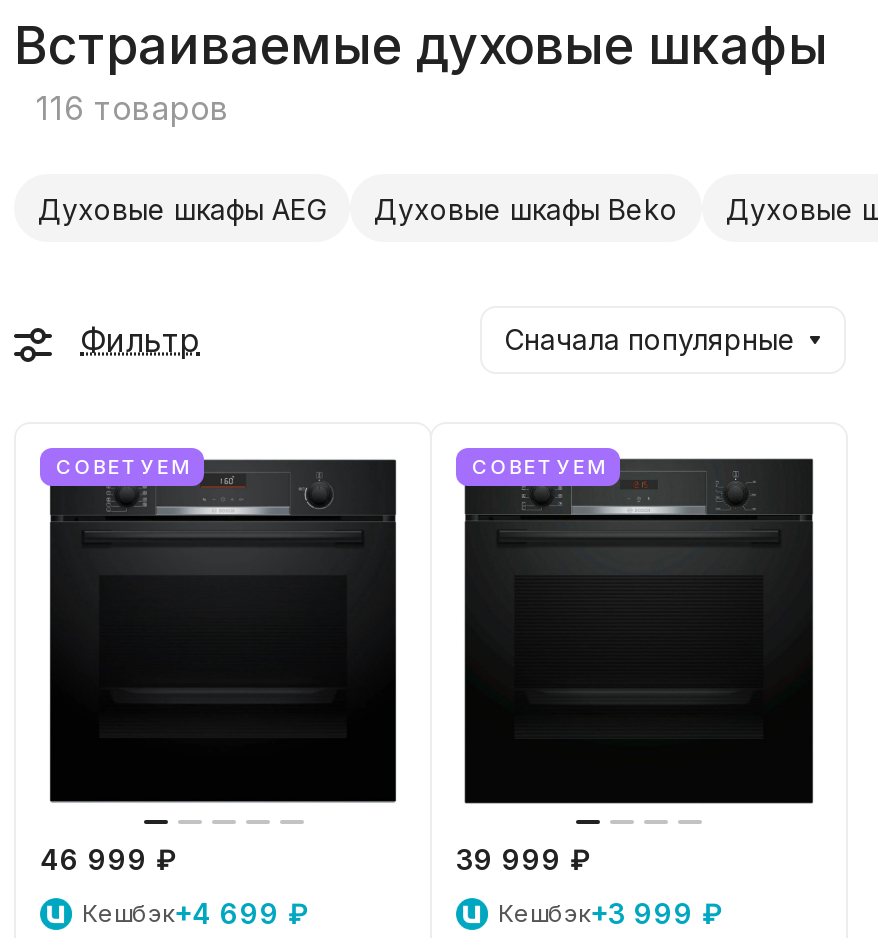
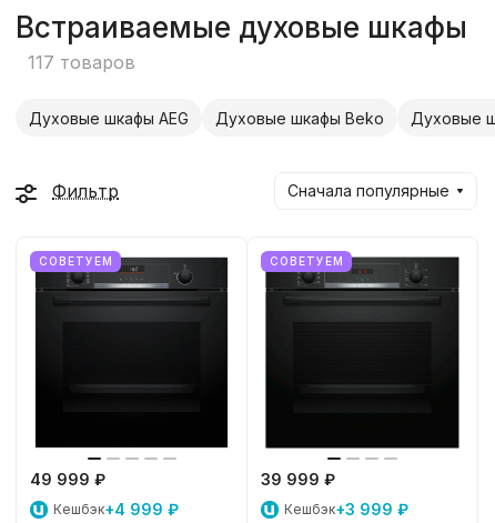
- 116 товаров
+ 117 товаров

- 46 999 ₽
+ 49 999 ₽

- Кешбэк+4 699 ₽
+ Кешбэк+4 999 ₽
